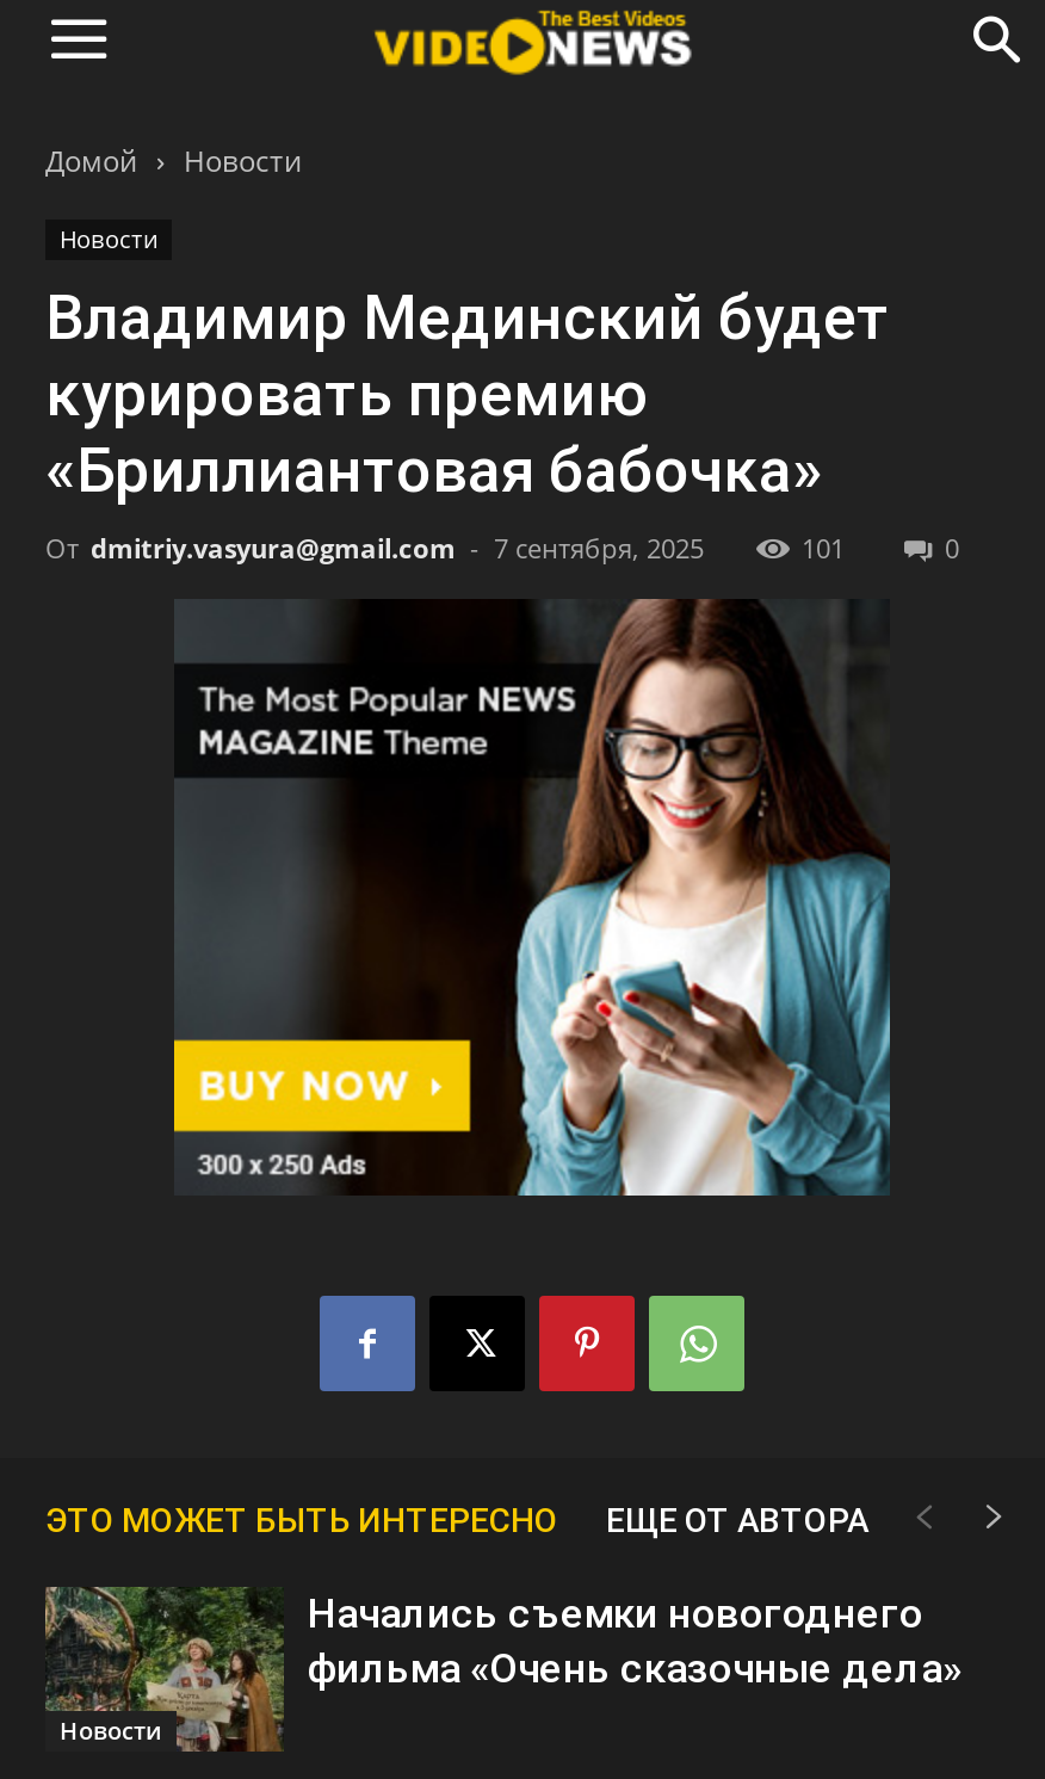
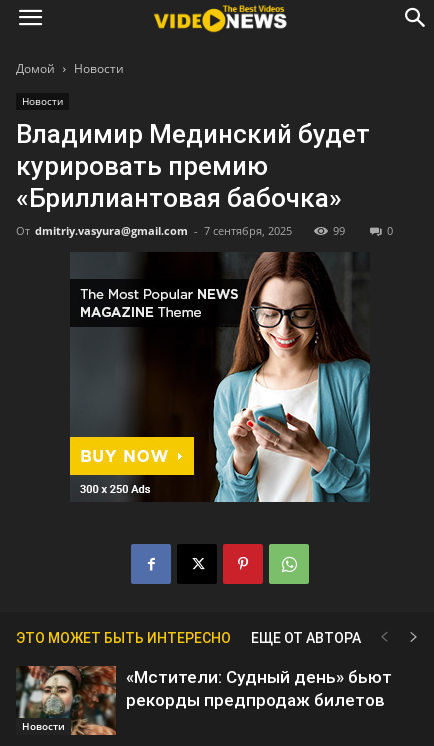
- 101
+ 99

- [image]
- Начались съемки новогоднего
- фильма «Очень сказочные дела»
+ [image]
+ «Мстители: Судный день» бьют
+ рекорды предпродаж билетов
